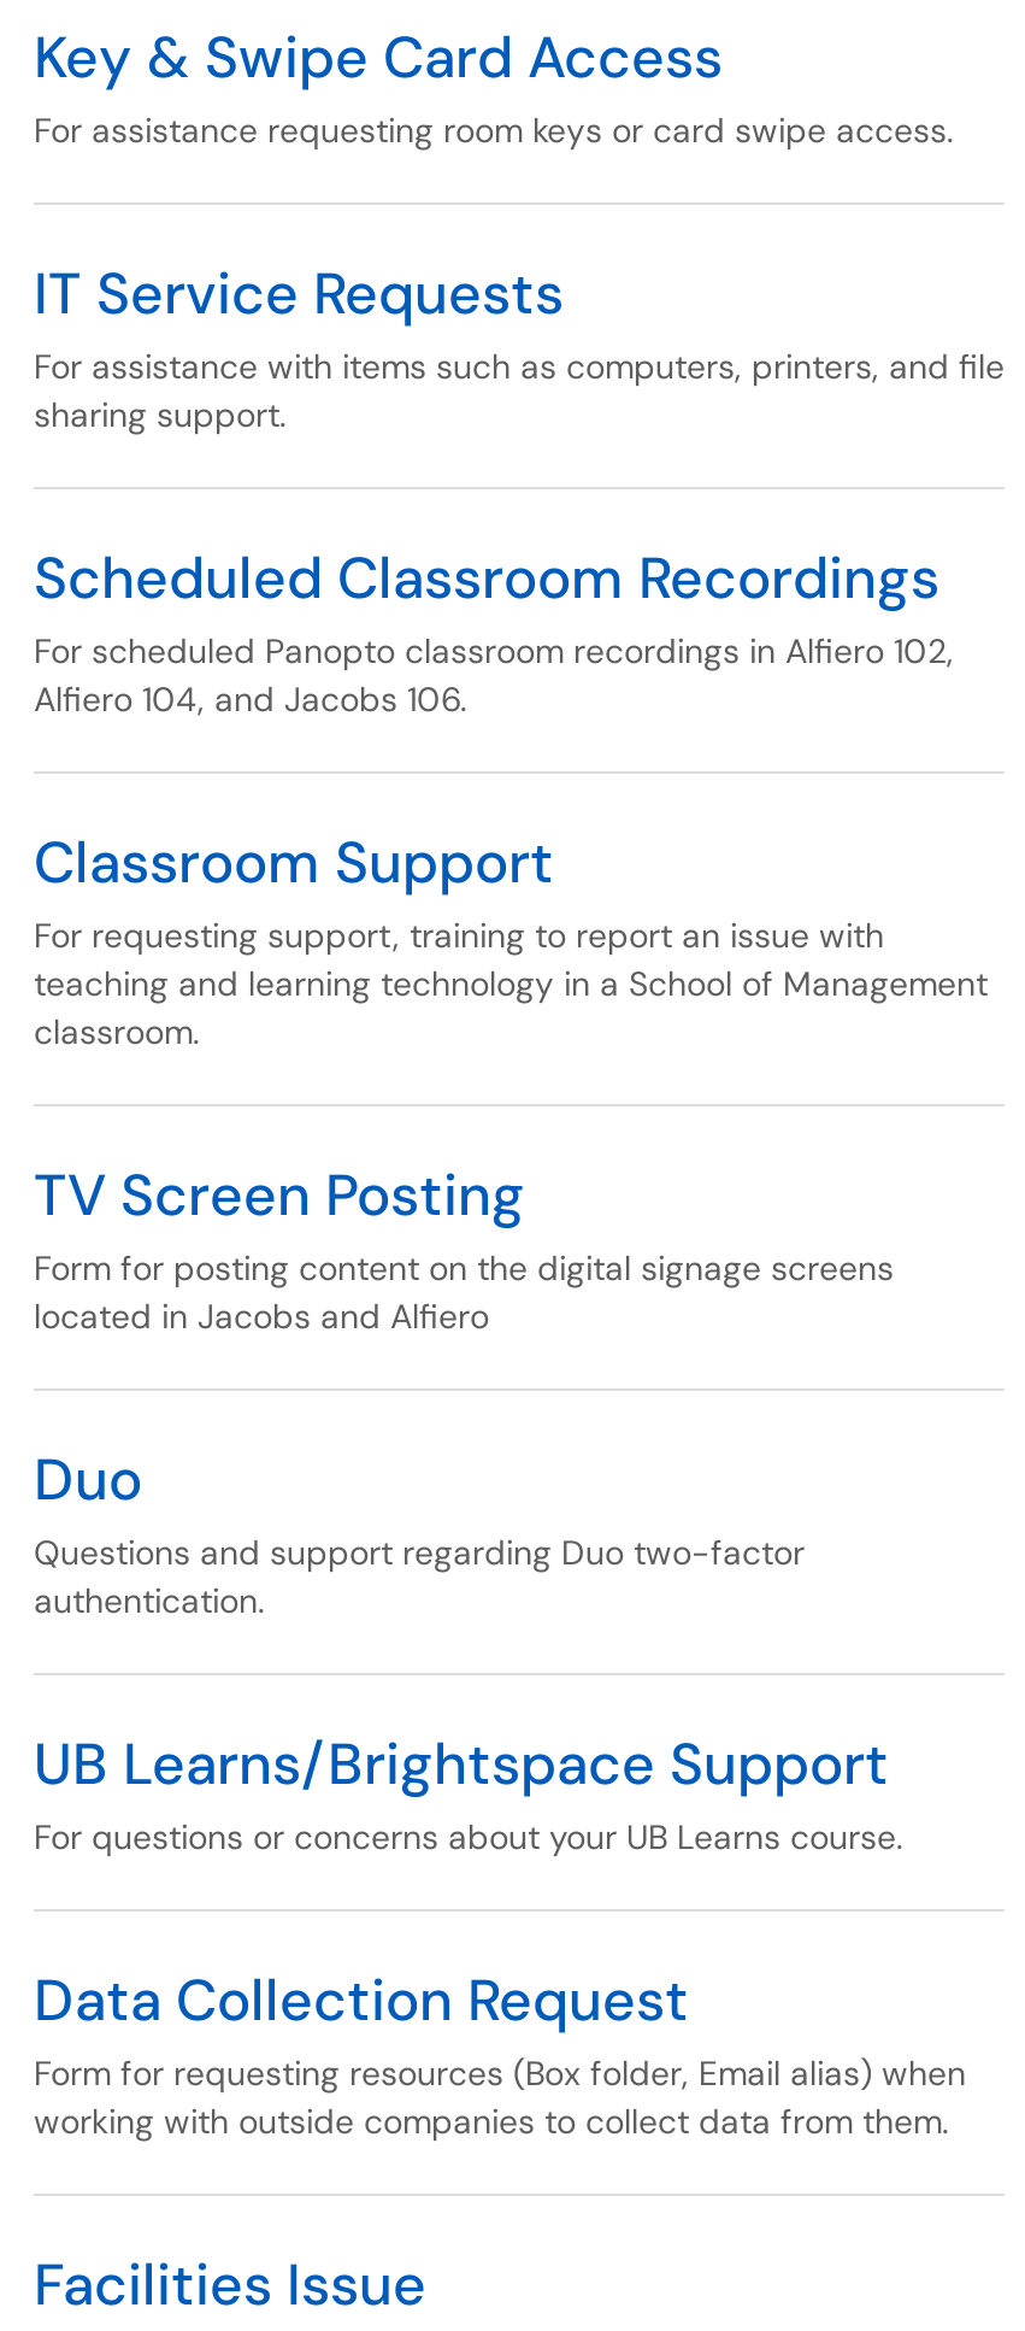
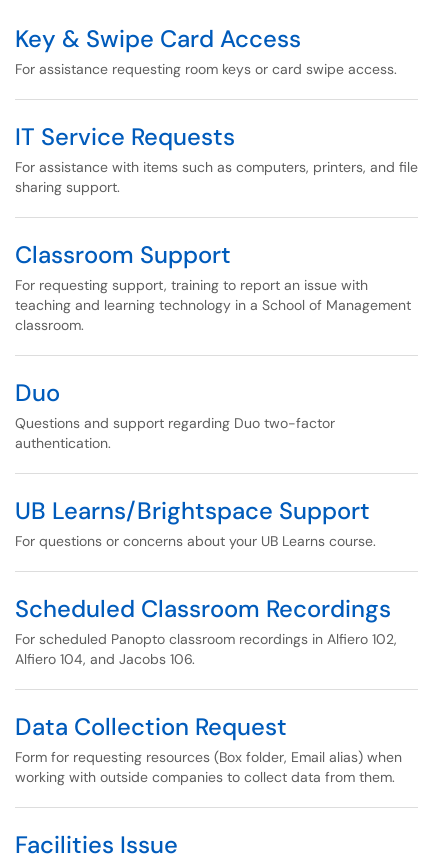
moved down: Scheduled Classroom Recordings | For scheduled Panopto classroom recordings in Alfiero 102, | Alfiero 104, and Jacobs 106.

- TV Screen Posting
- Form for posting content on the digital signage screens
- located in Jacobs and Alfiero

moved up: Duo | Questions and support regarding Duo two-factor | authentication. | UB Learns/Brightspace Support | For questions or concerns about your UB Learns course.
